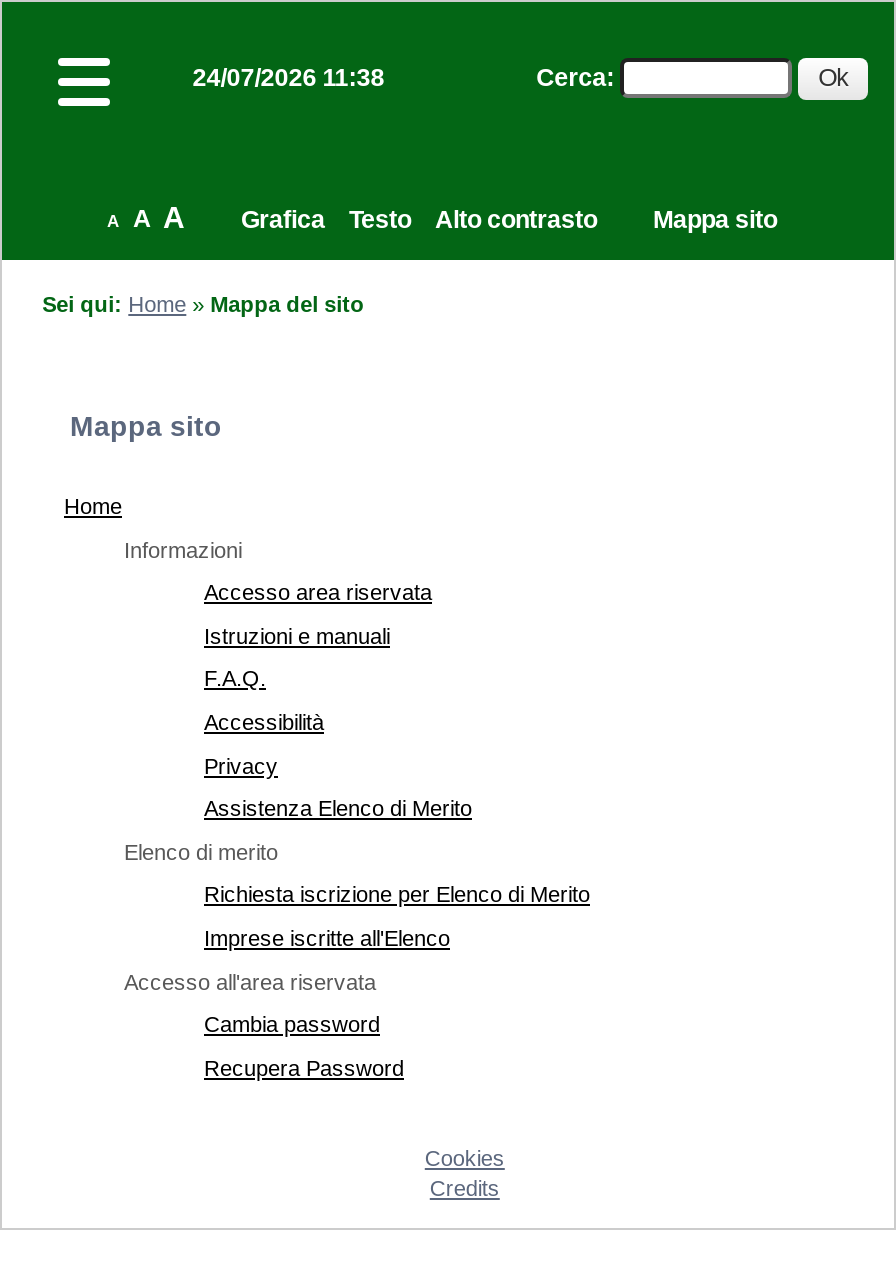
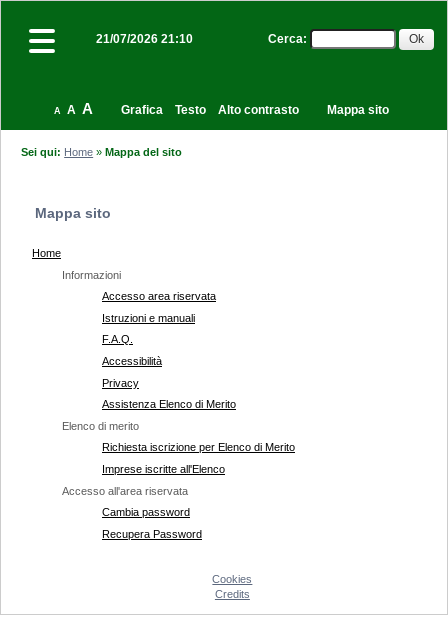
- 24/07/2026 11:38
+ 21/07/2026 21:10
